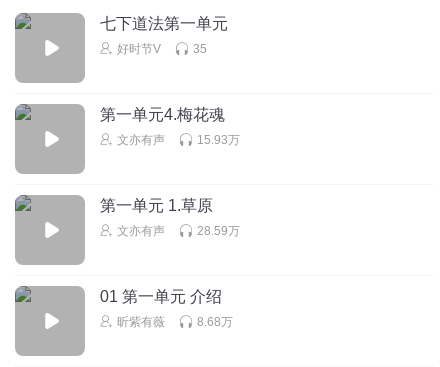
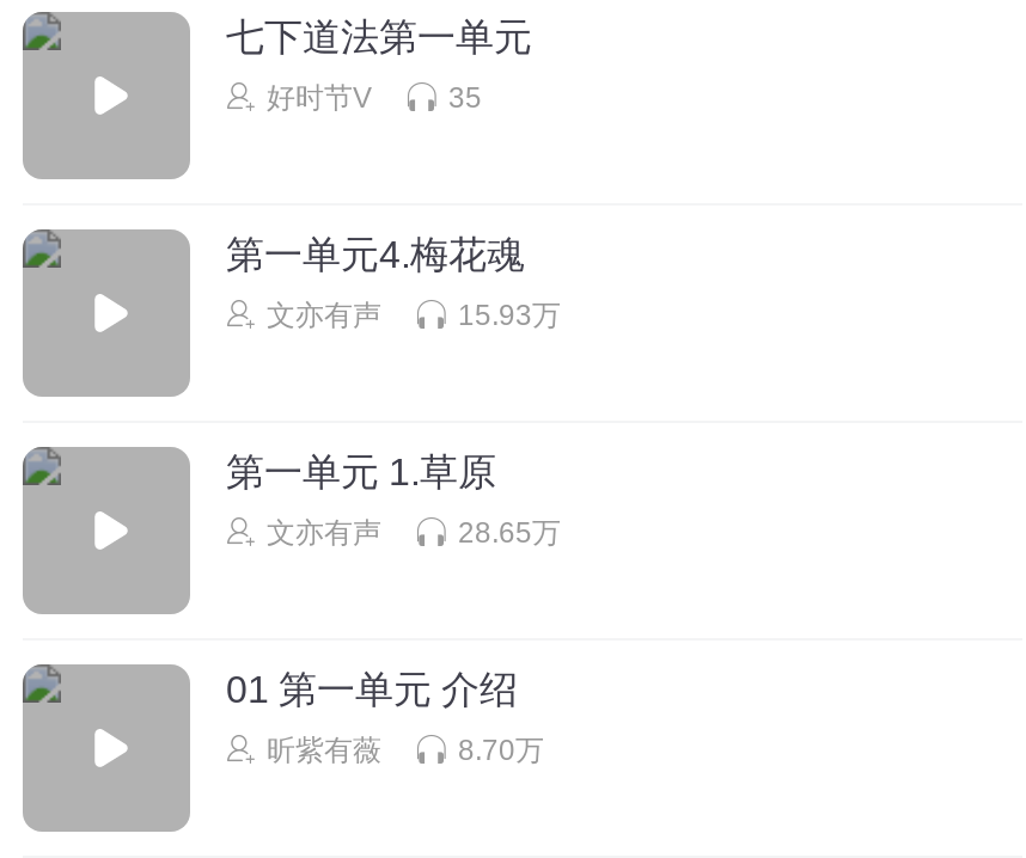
- 28.59万
+ 28.65万

- 8.68万
+ 8.70万
